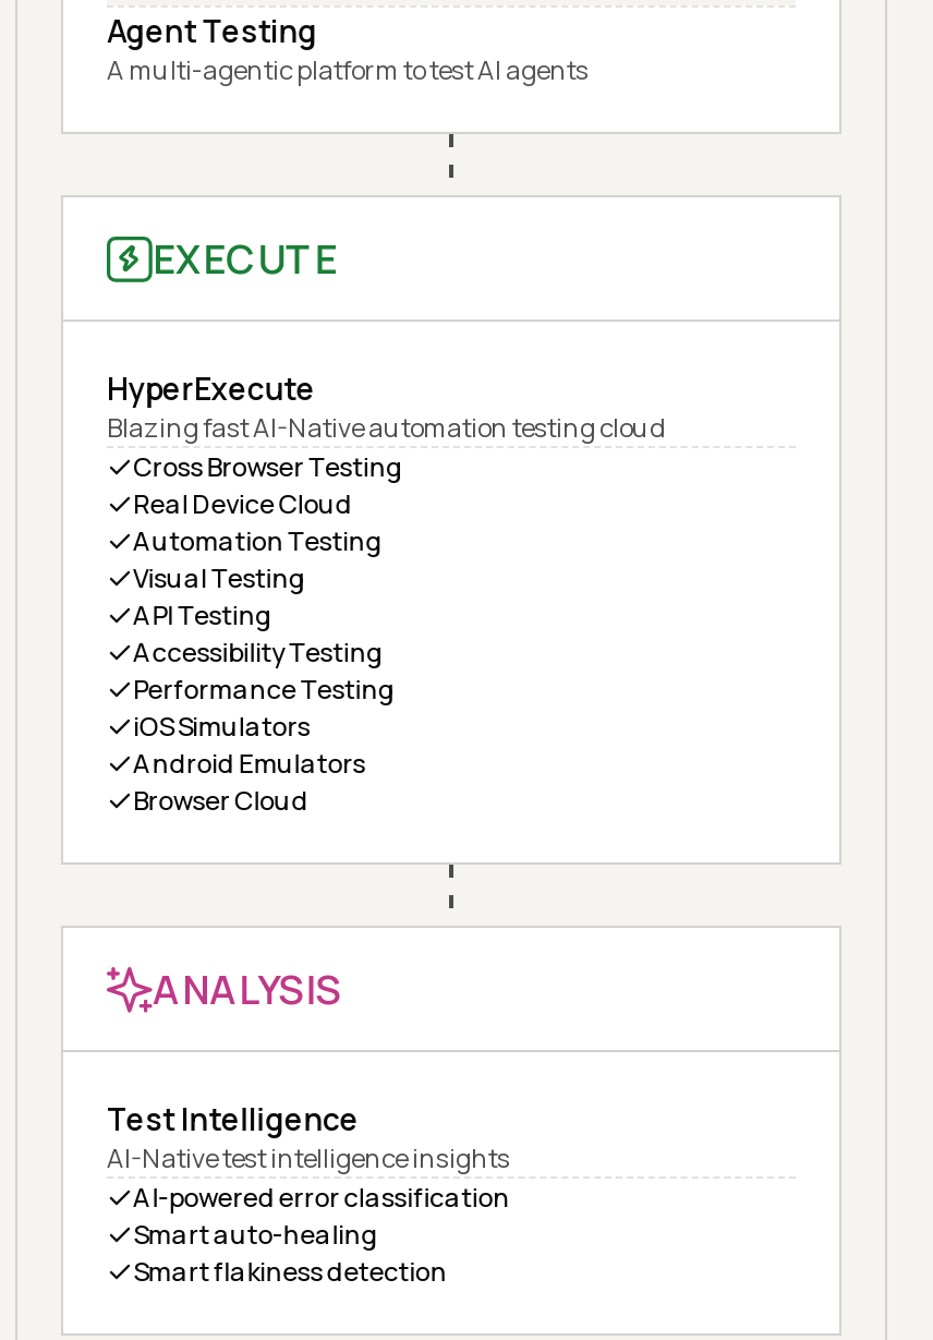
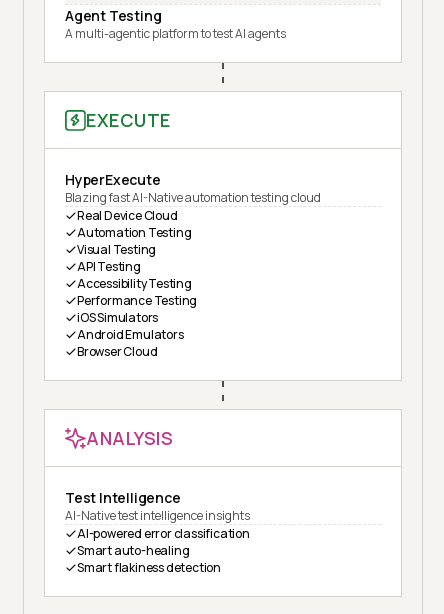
- Cross Browser Testing
